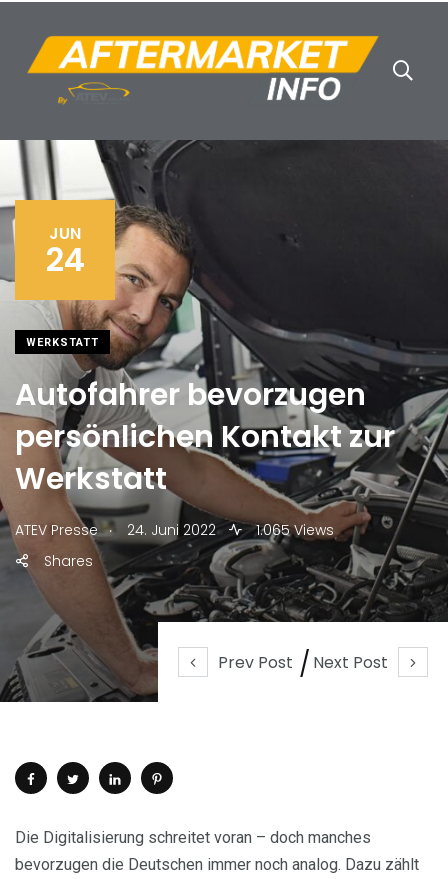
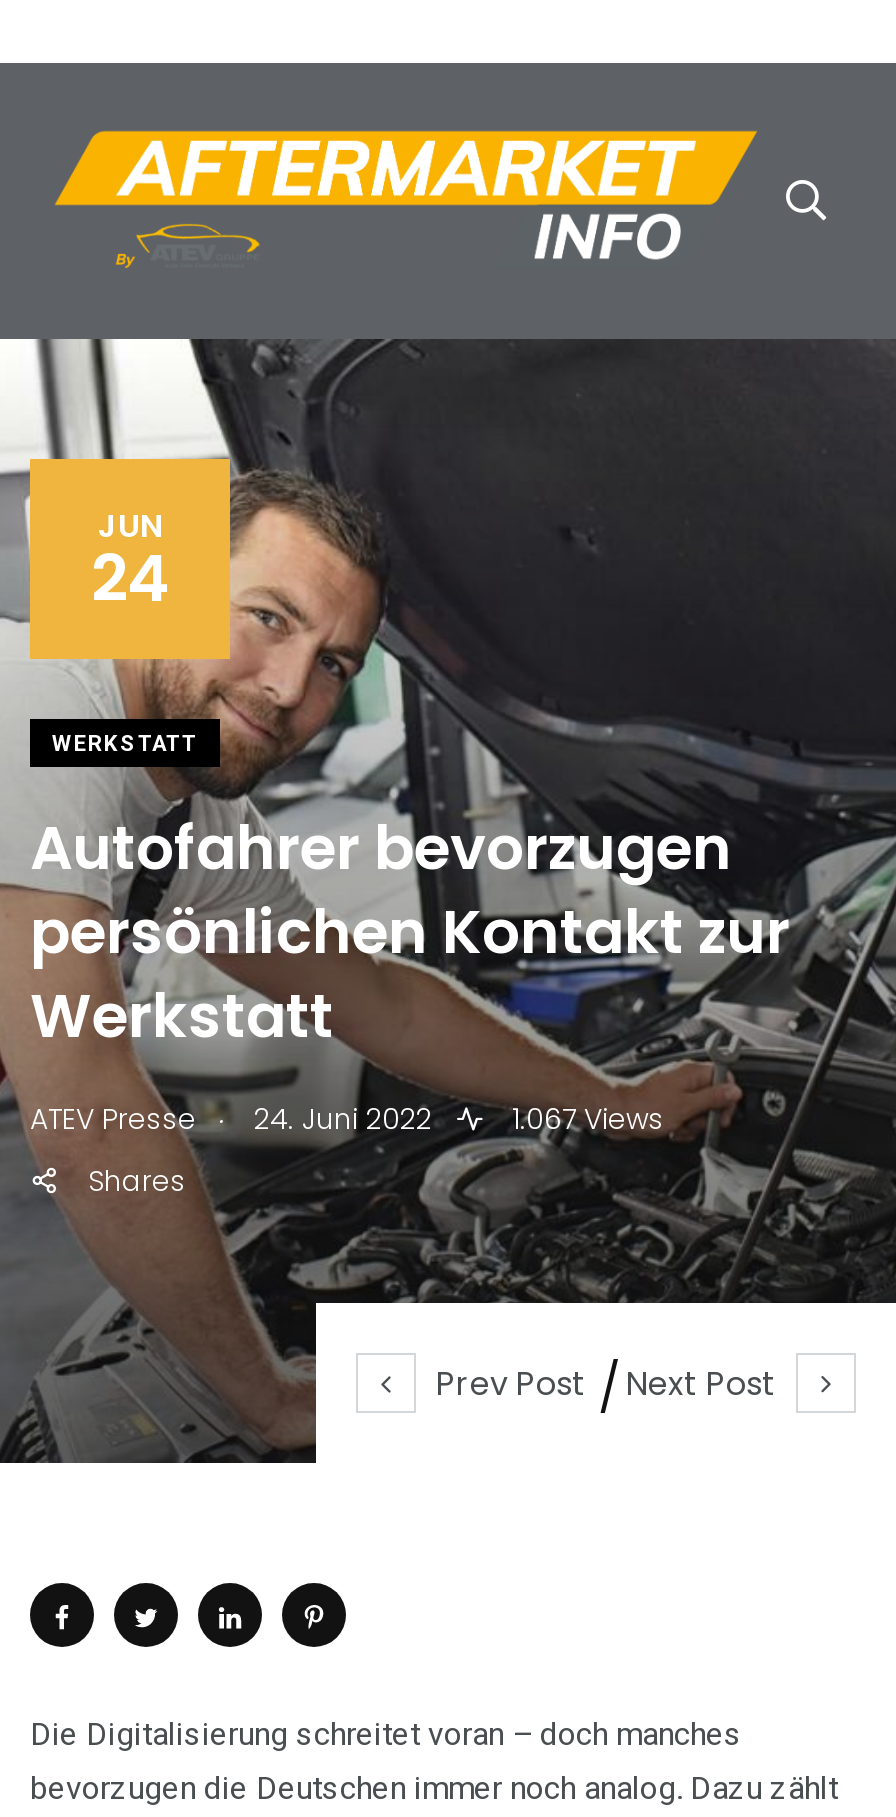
- ATEV Presse . 24. Juni 2022 1.065 Views
+ ATEV Presse . 24. Juni 2022 1.067 Views
